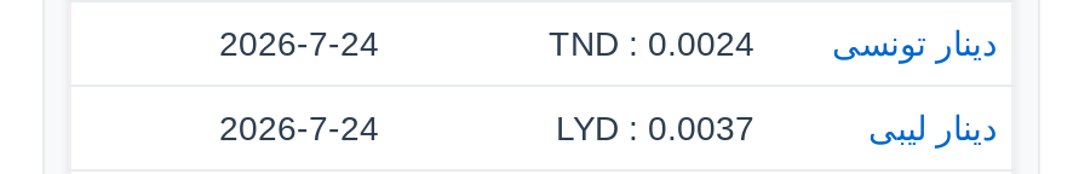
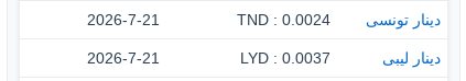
- 2026-7-24
+ 2026-7-21

- 2026-7-24
+ 2026-7-21
